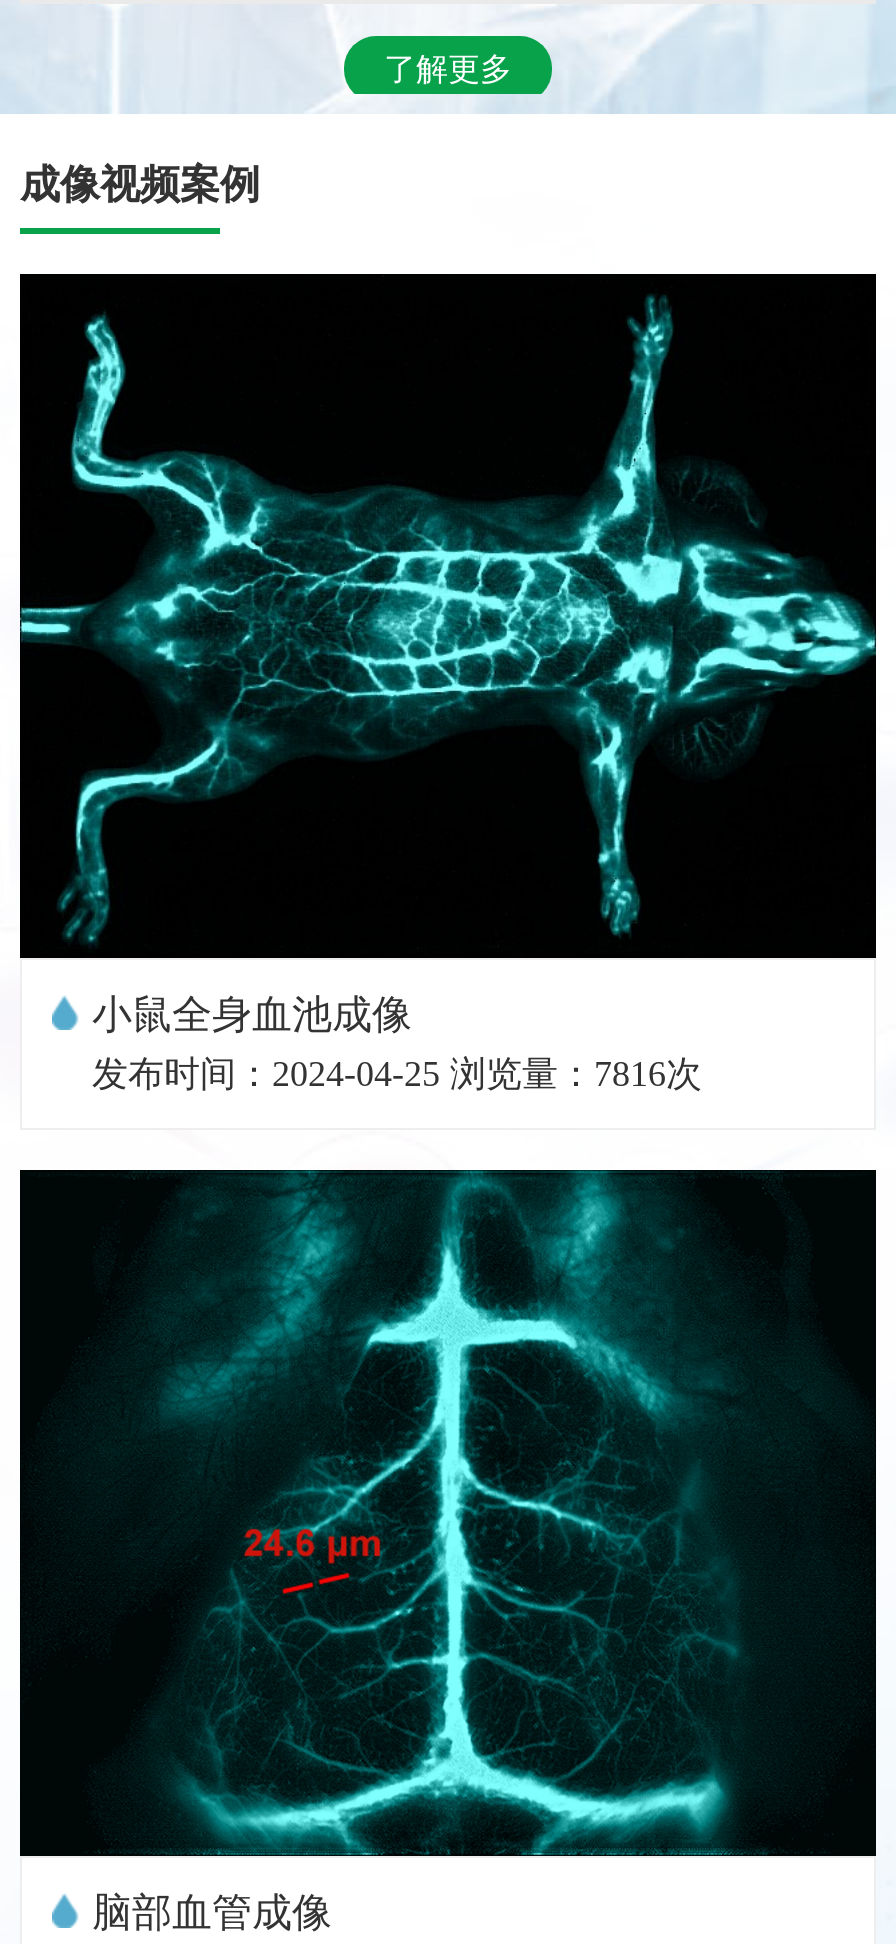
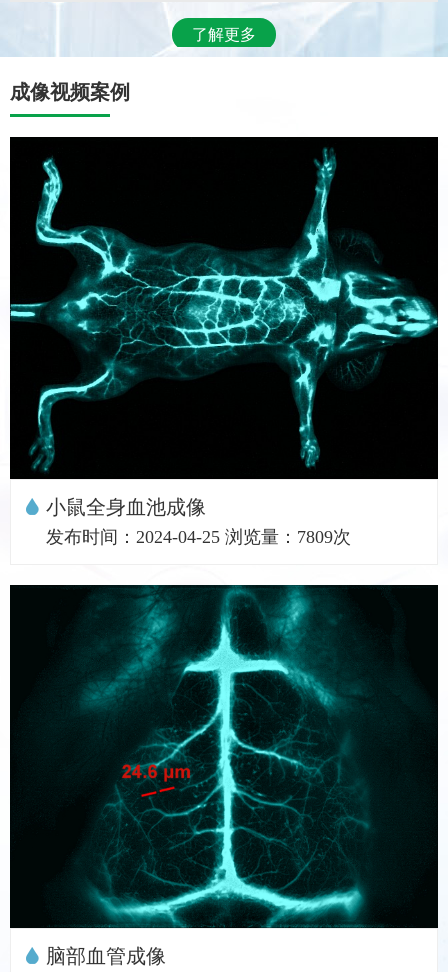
- 发布时间：2024-04-25 浏览量：7816次
+ 发布时间：2024-04-25 浏览量：7809次
